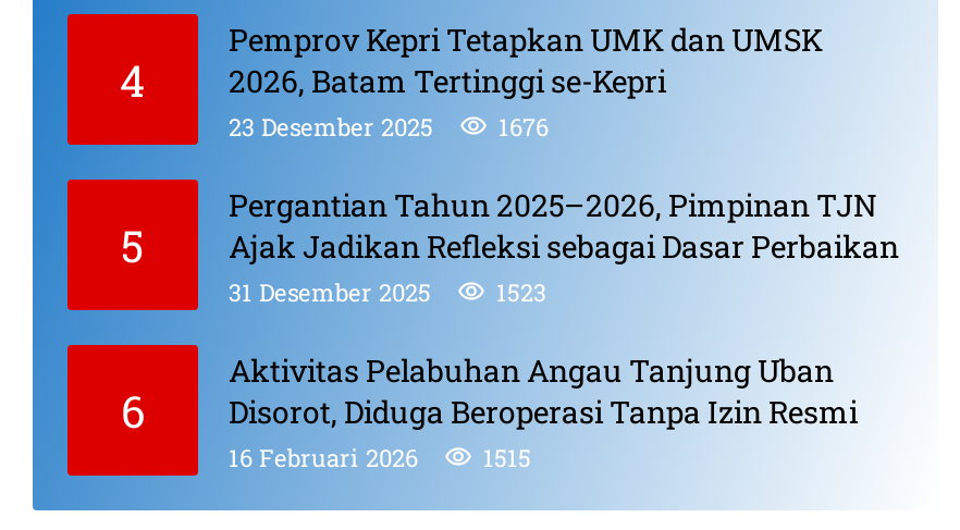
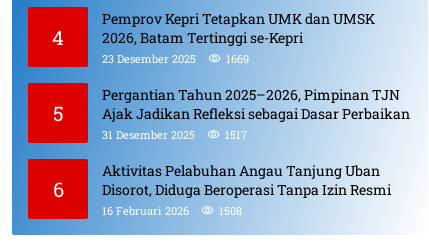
- 23 Desember 2025 1676
+ 23 Desember 2025 1669

- 31 Desember 2025 1523
+ 31 Desember 2025 1517

- 16 Februari 2026 1515
+ 16 Februari 2026 1508
